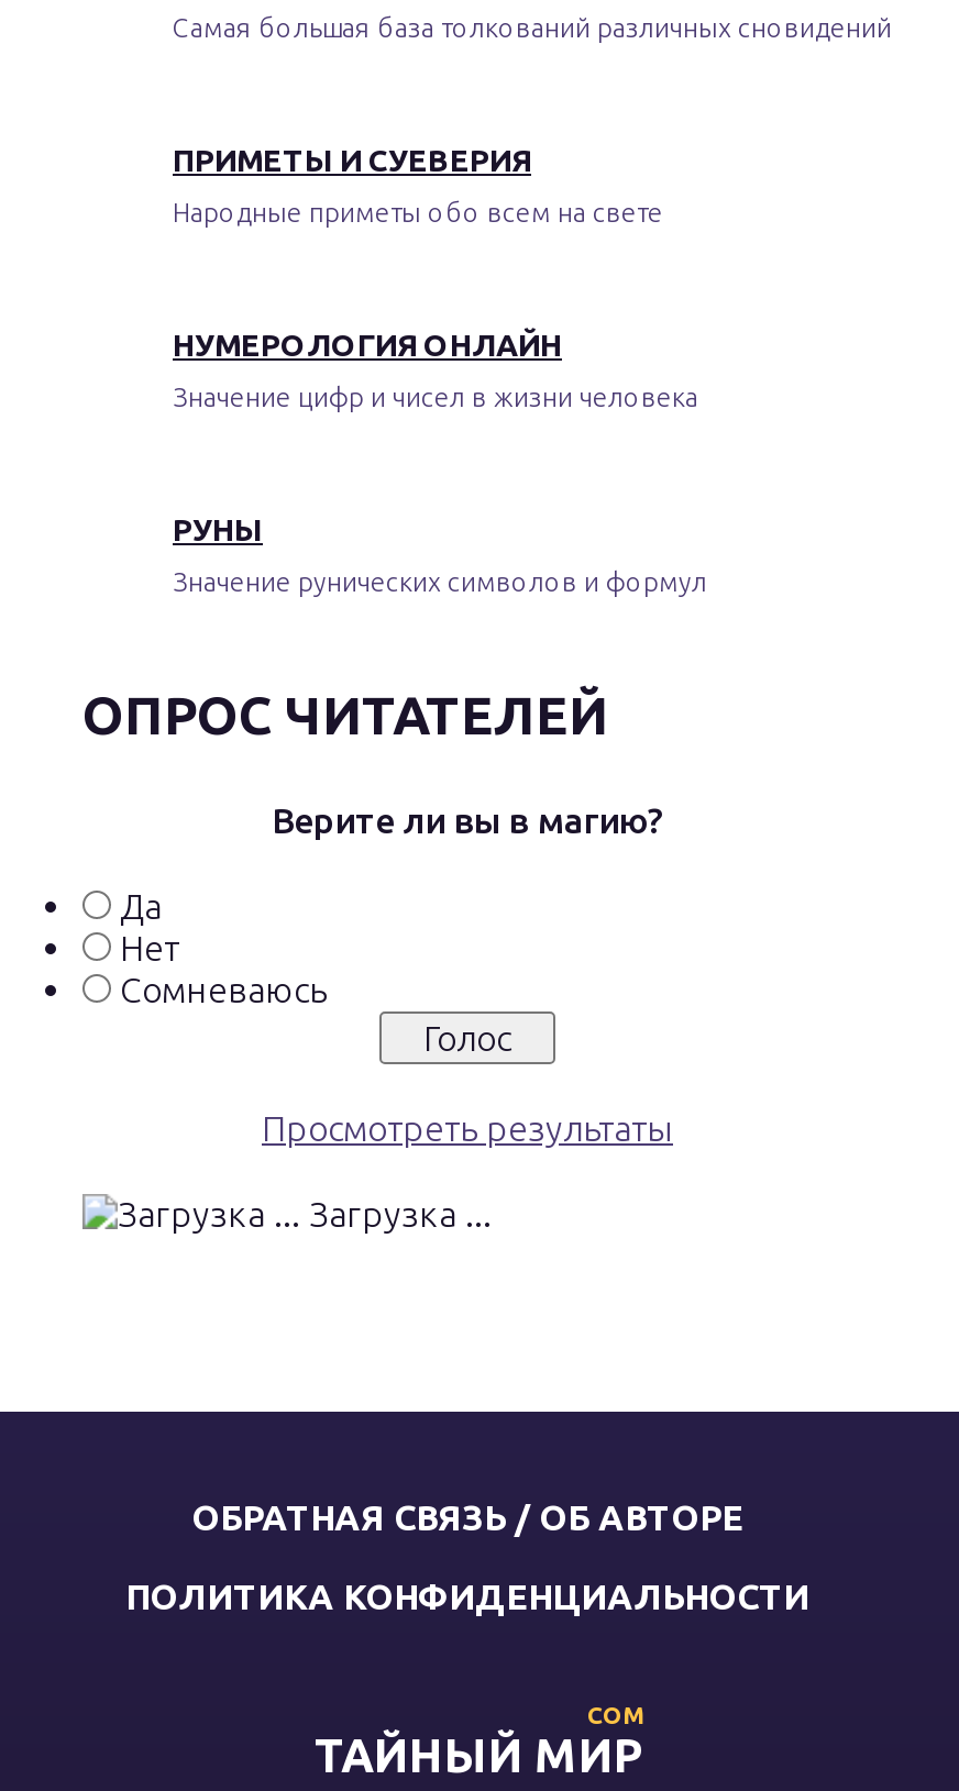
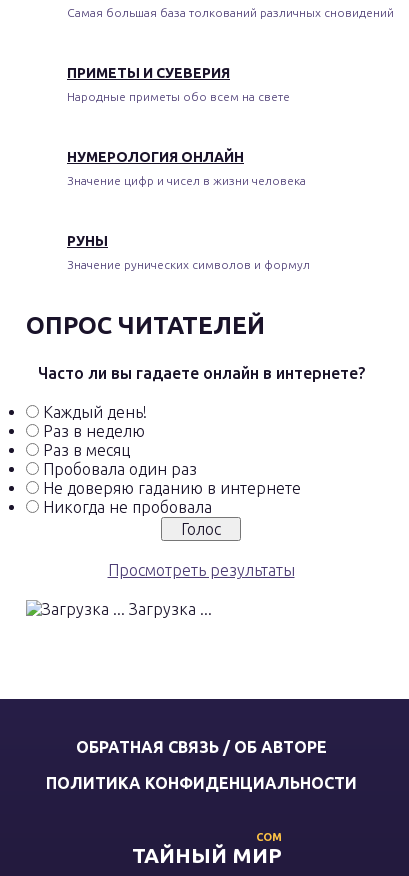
- Верите ли вы в магию?
+ Часто ли вы гадаете онлайн в интернете?

- Да
- Нет
- Сомневаюсь
+ Каждый день!
+ Раз в неделю
+ Раз в месяц
+ Пробовала один раз
+ Не доверяю гаданию в интернете
+ Никогда не пробовала
